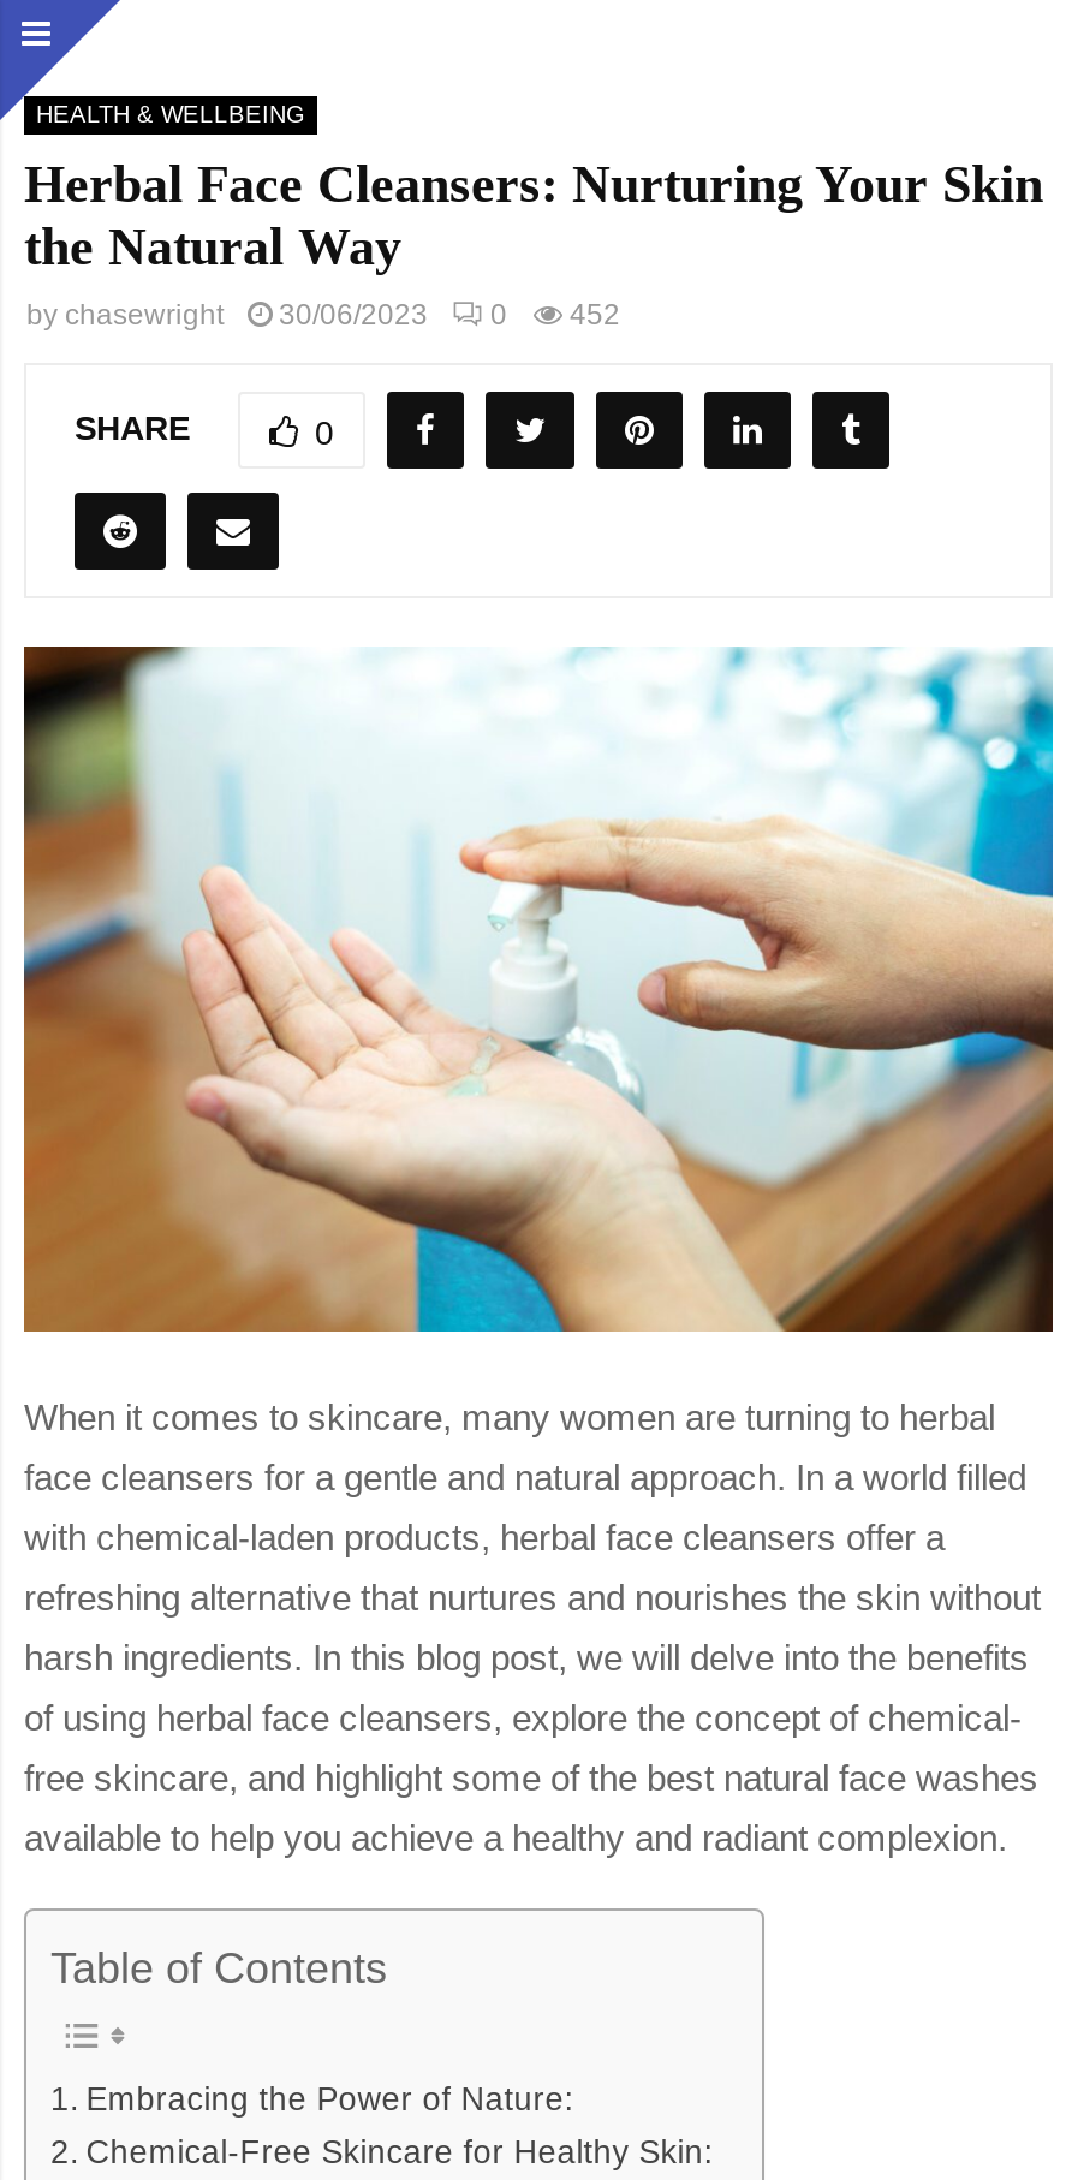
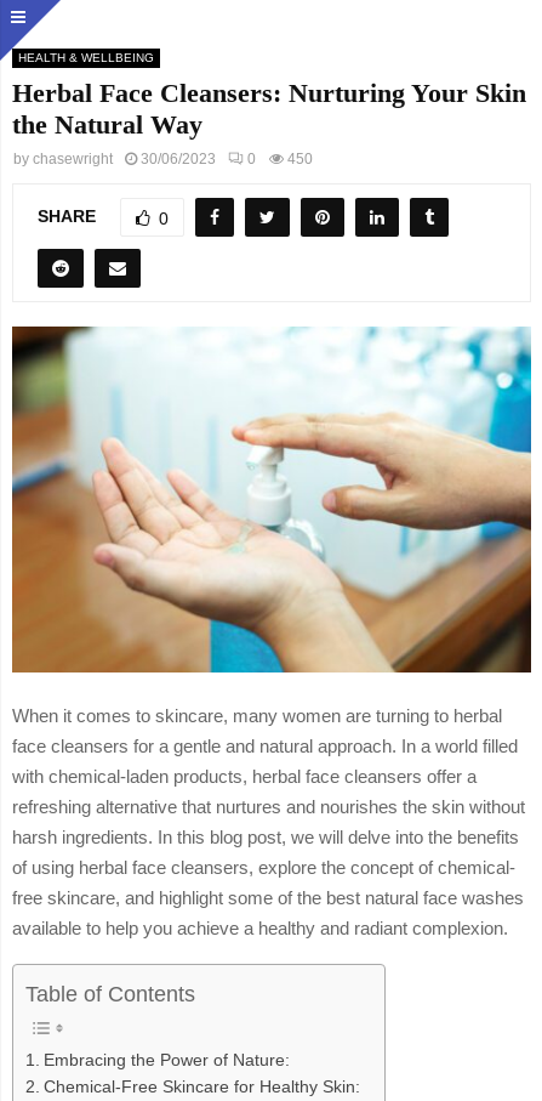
- by chasewright 30/06/2023 0 452
+ by chasewright 30/06/2023 0 450
